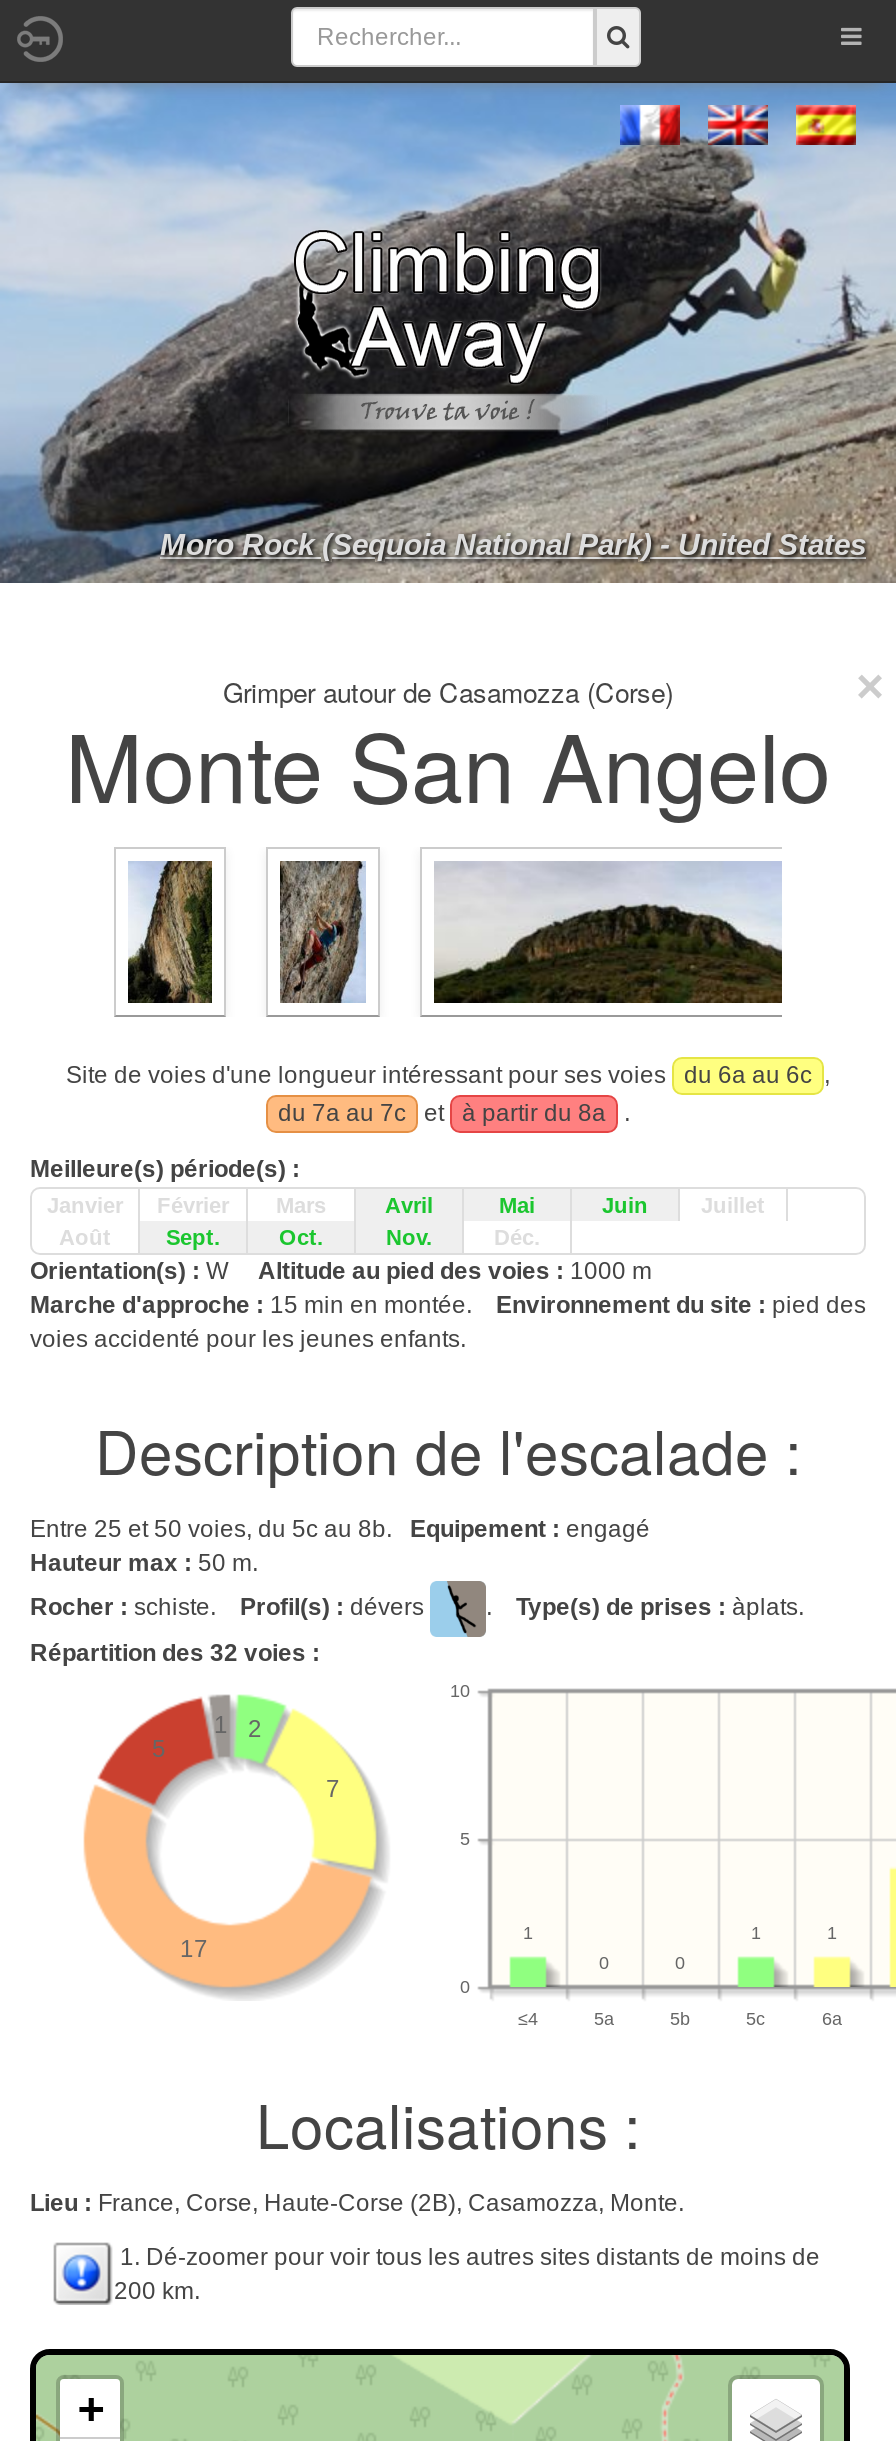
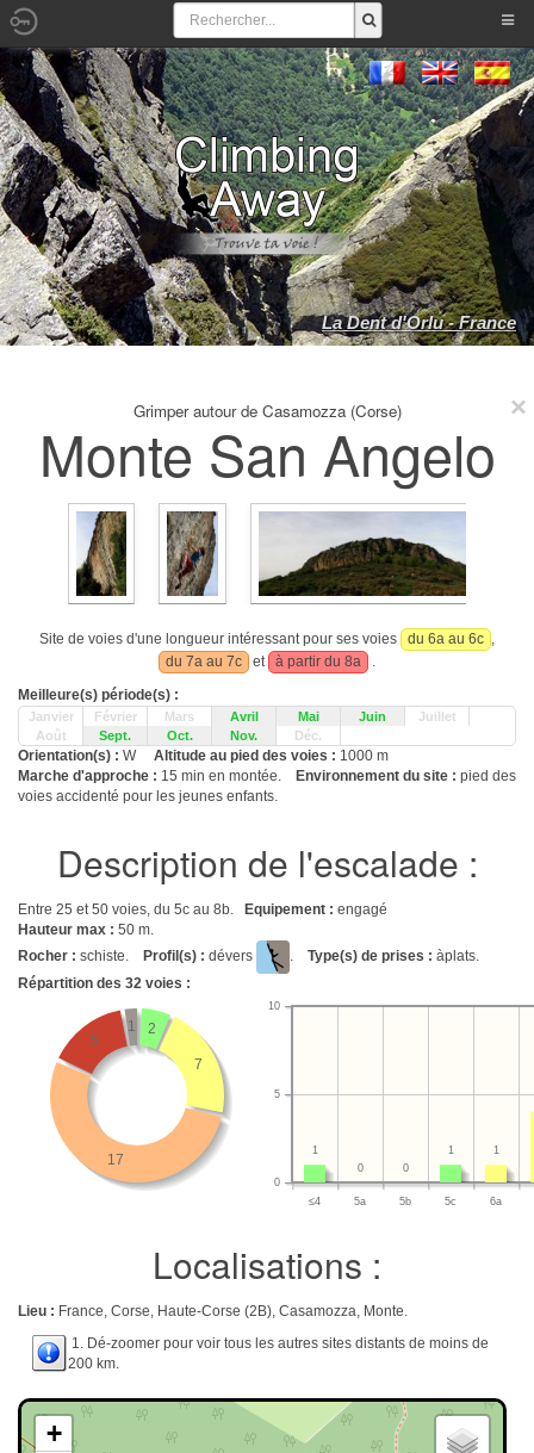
- [image]
- Moro Rock (Sequoia National Park) - United States
+ [image]
+ La Dent d'Orlu - France
